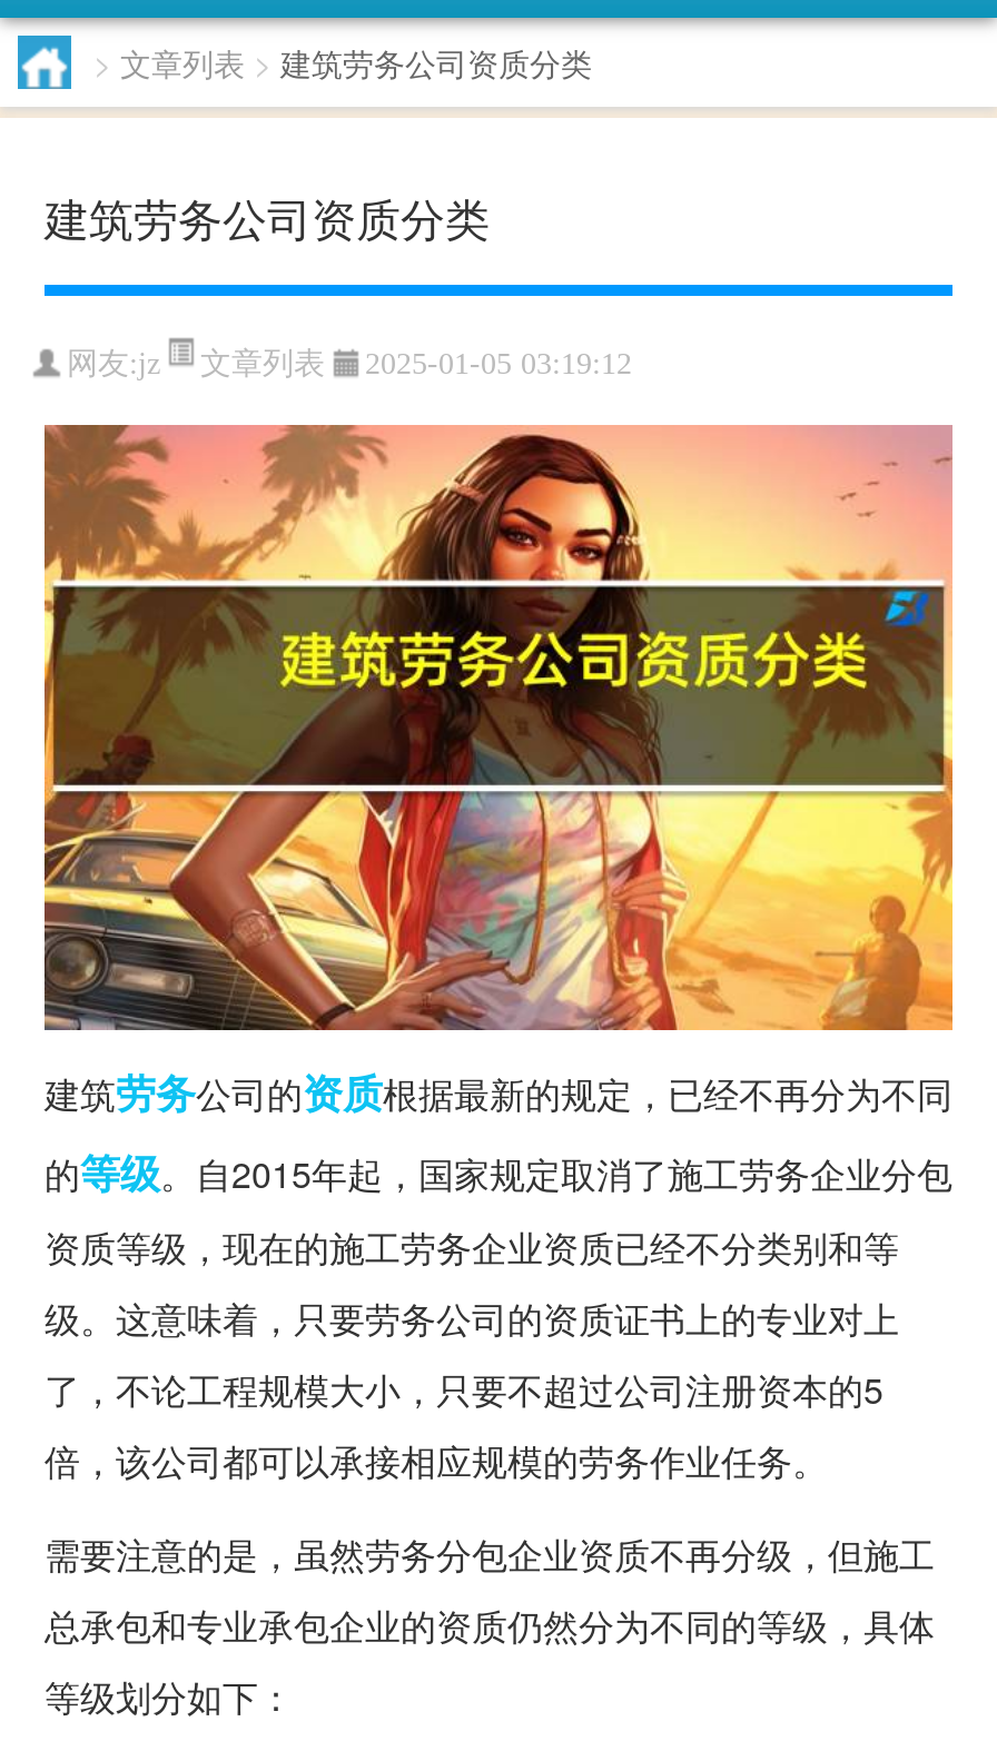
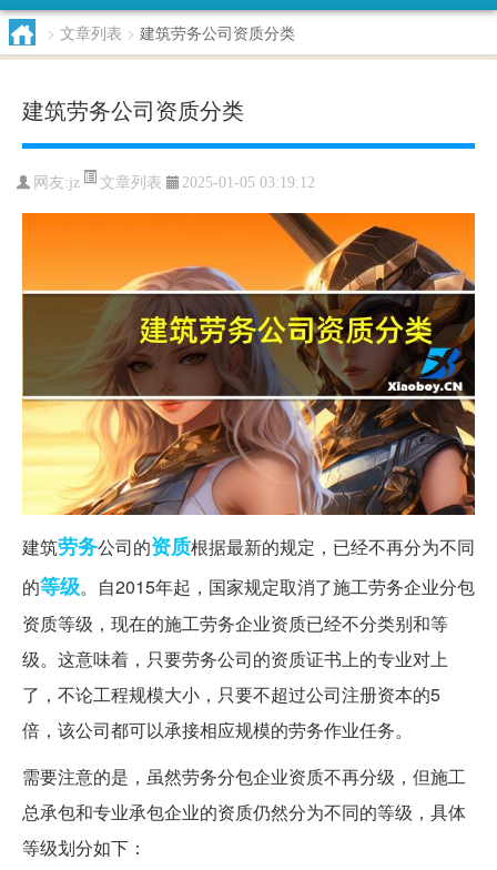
- [image]
+ [image]
